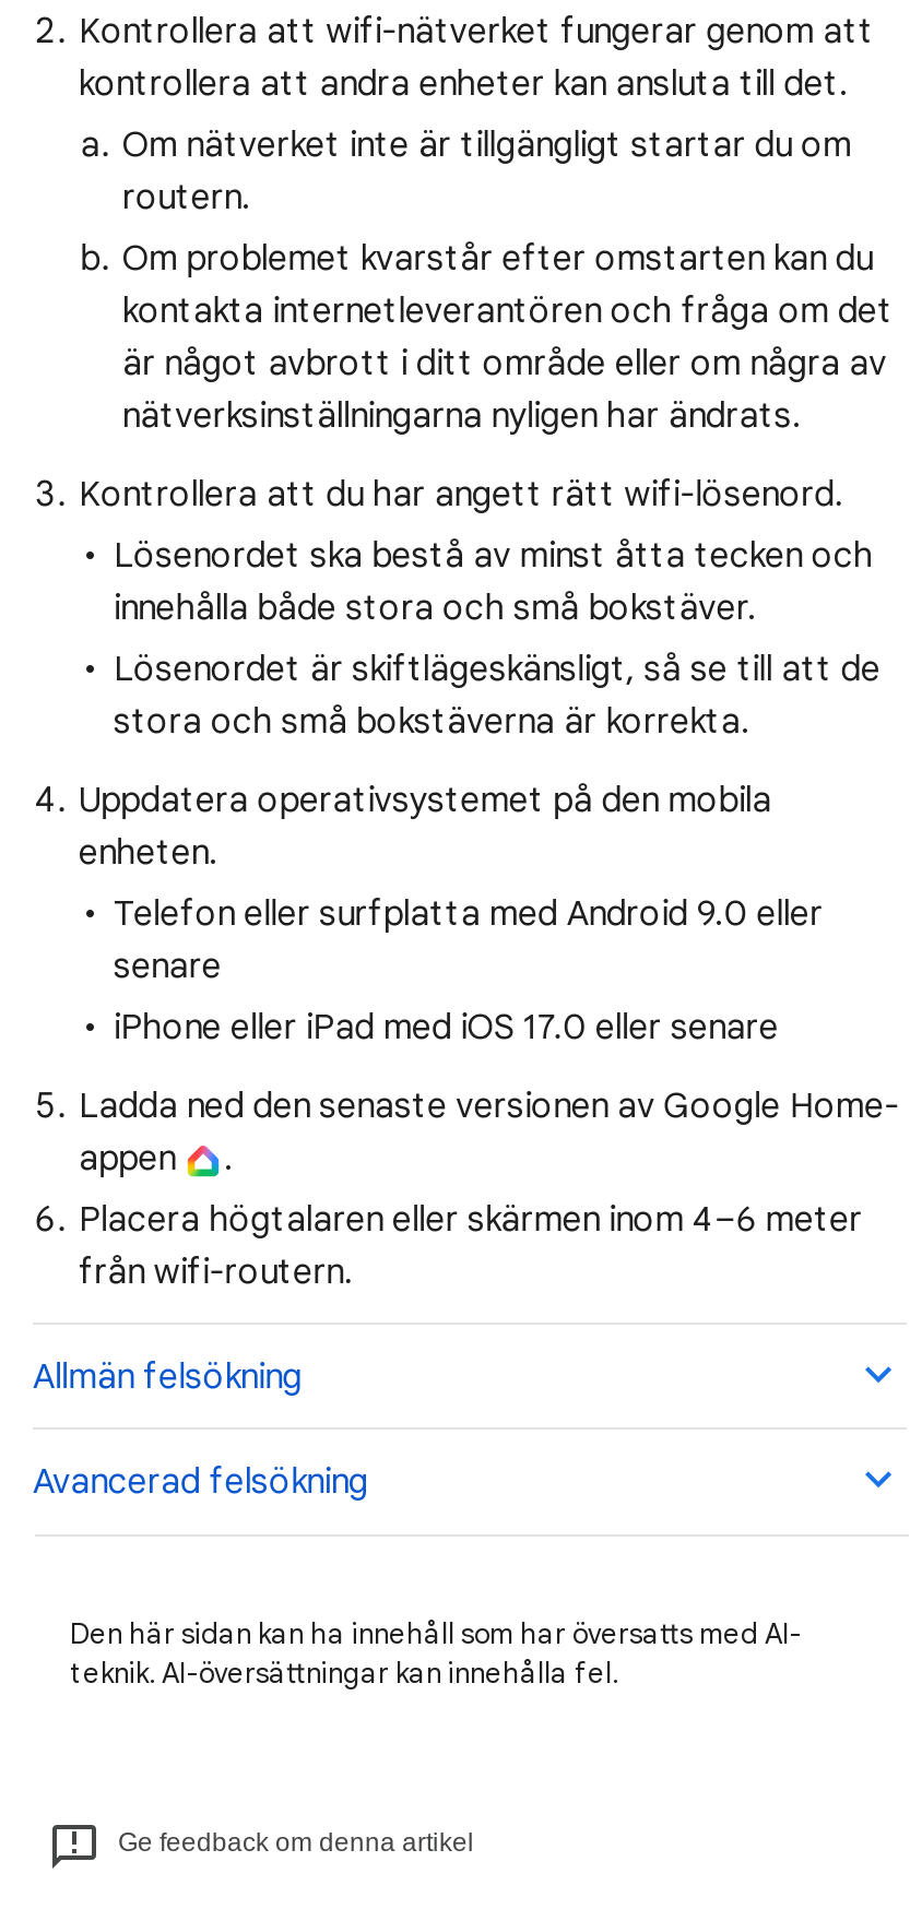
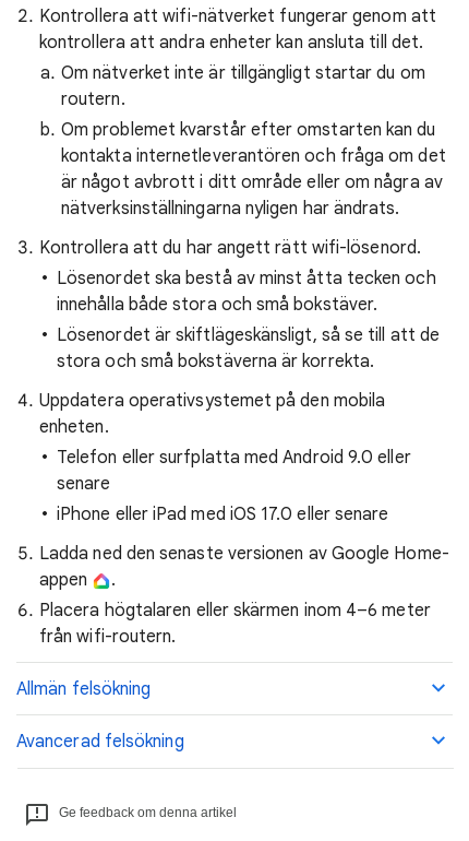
- Den här sidan kan ha innehåll som har översatts med AI-
- teknik. AI-översättningar kan innehålla fel.
